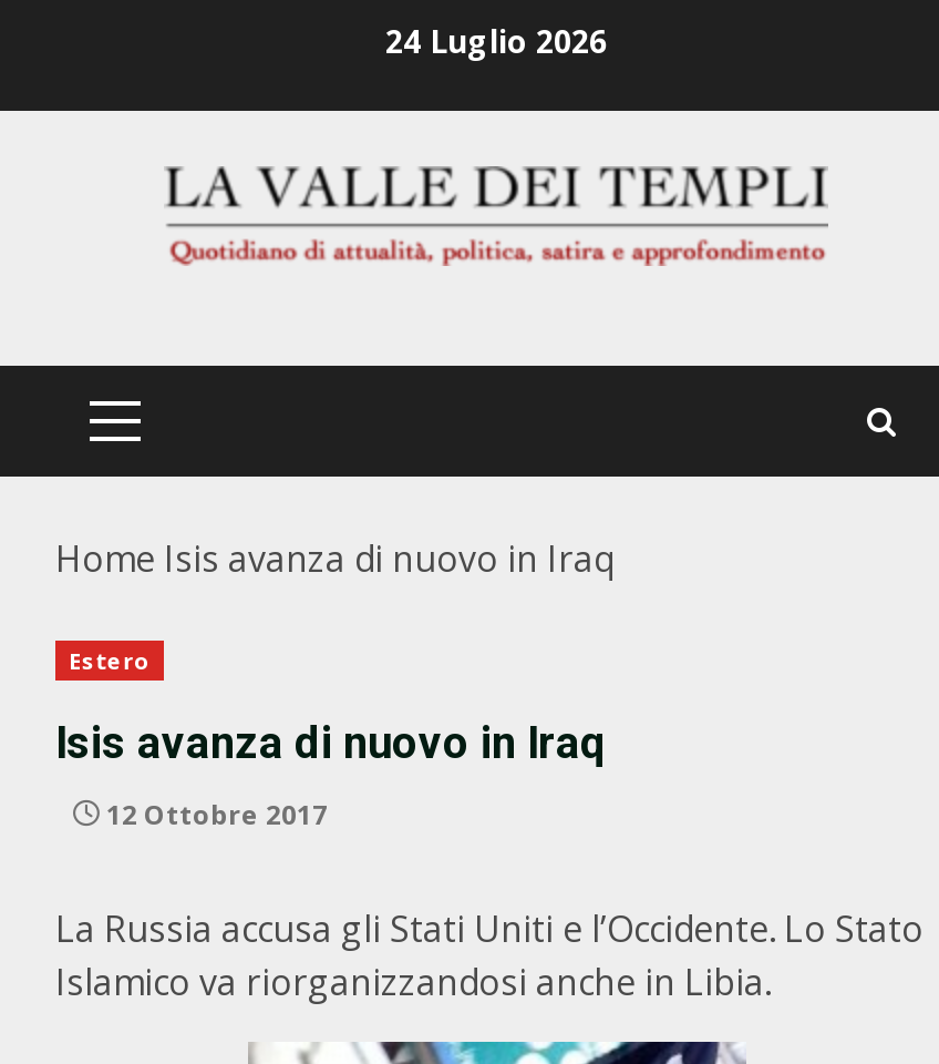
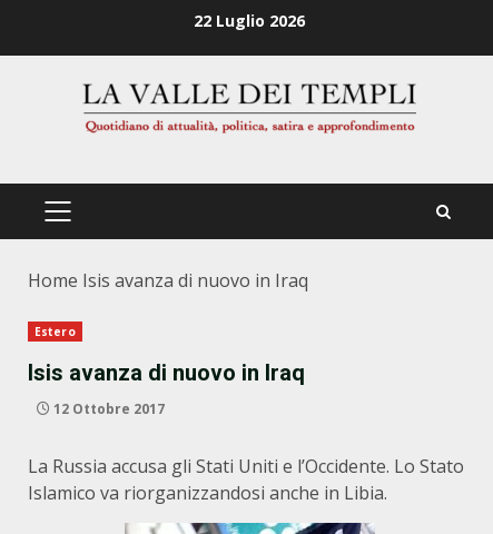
- 24 Luglio 2026
+ 22 Luglio 2026
